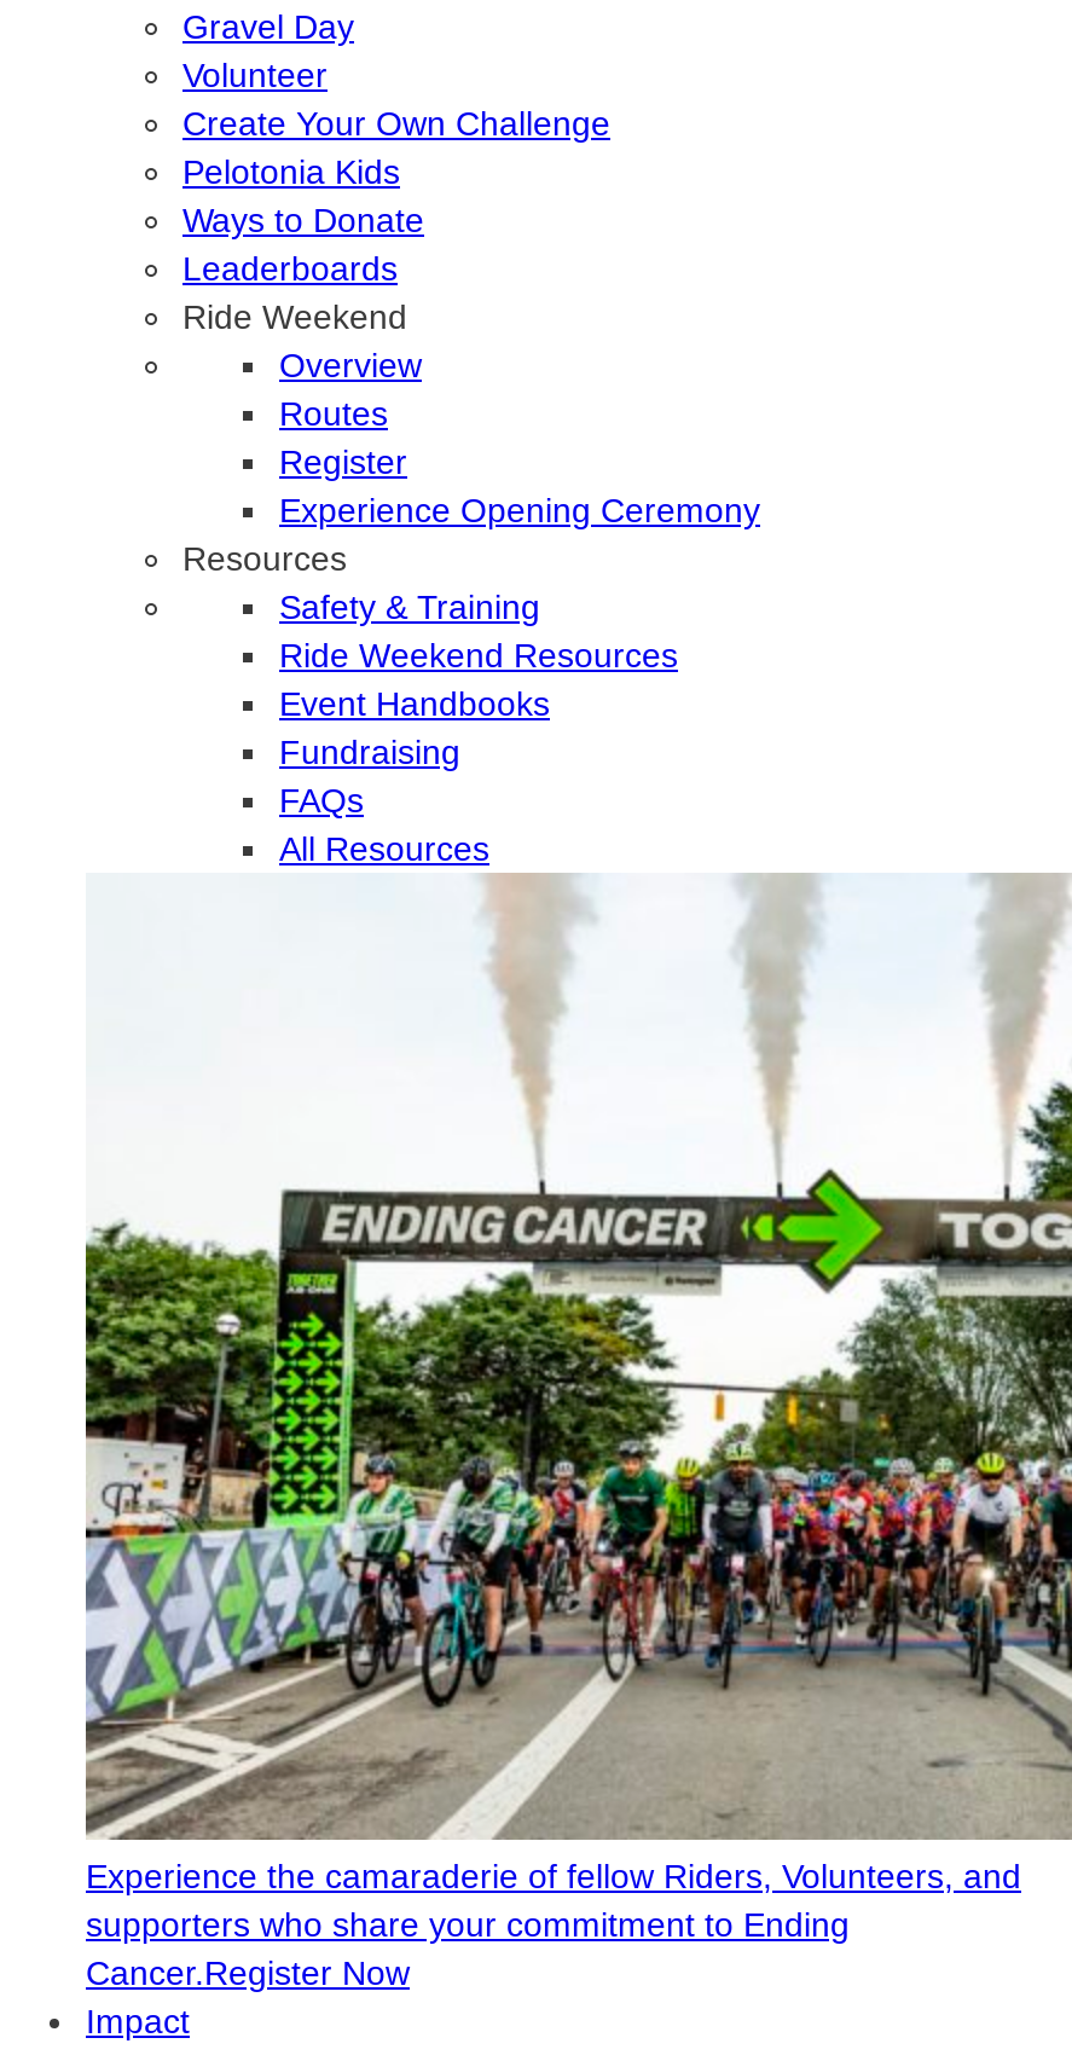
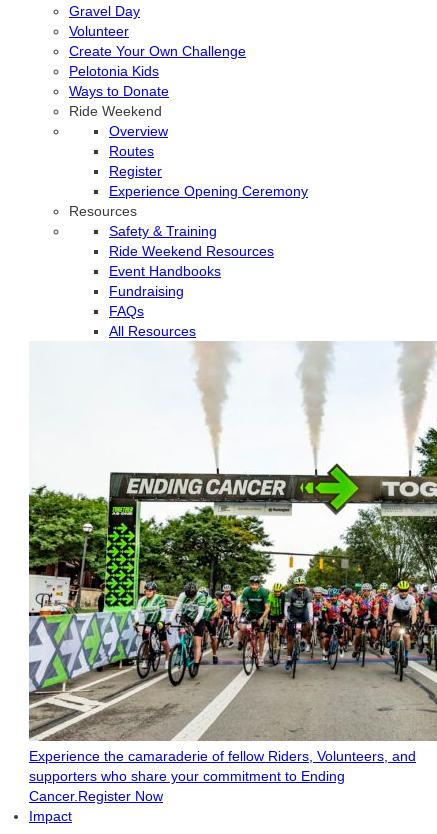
- Leaderboards
